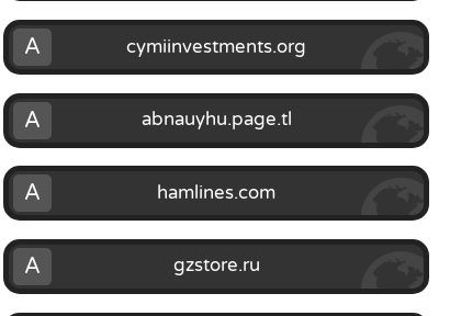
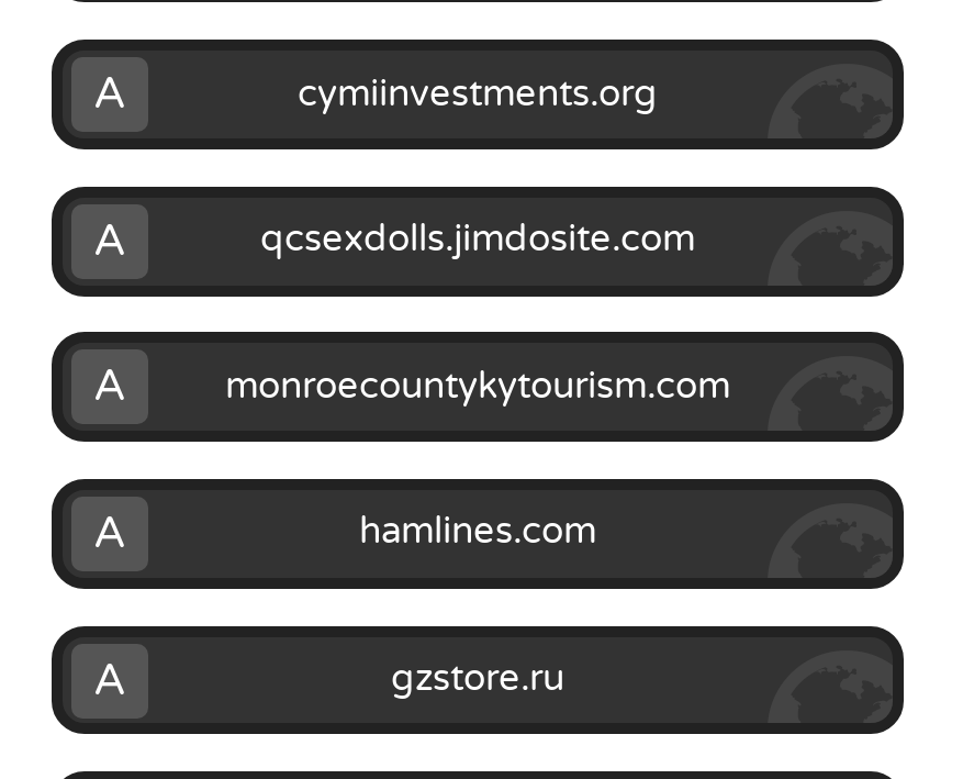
- abnauyhu.page.tl
+ qcsexdolls.jimdosite.com
+ A
+ monroecountykytourism.com
